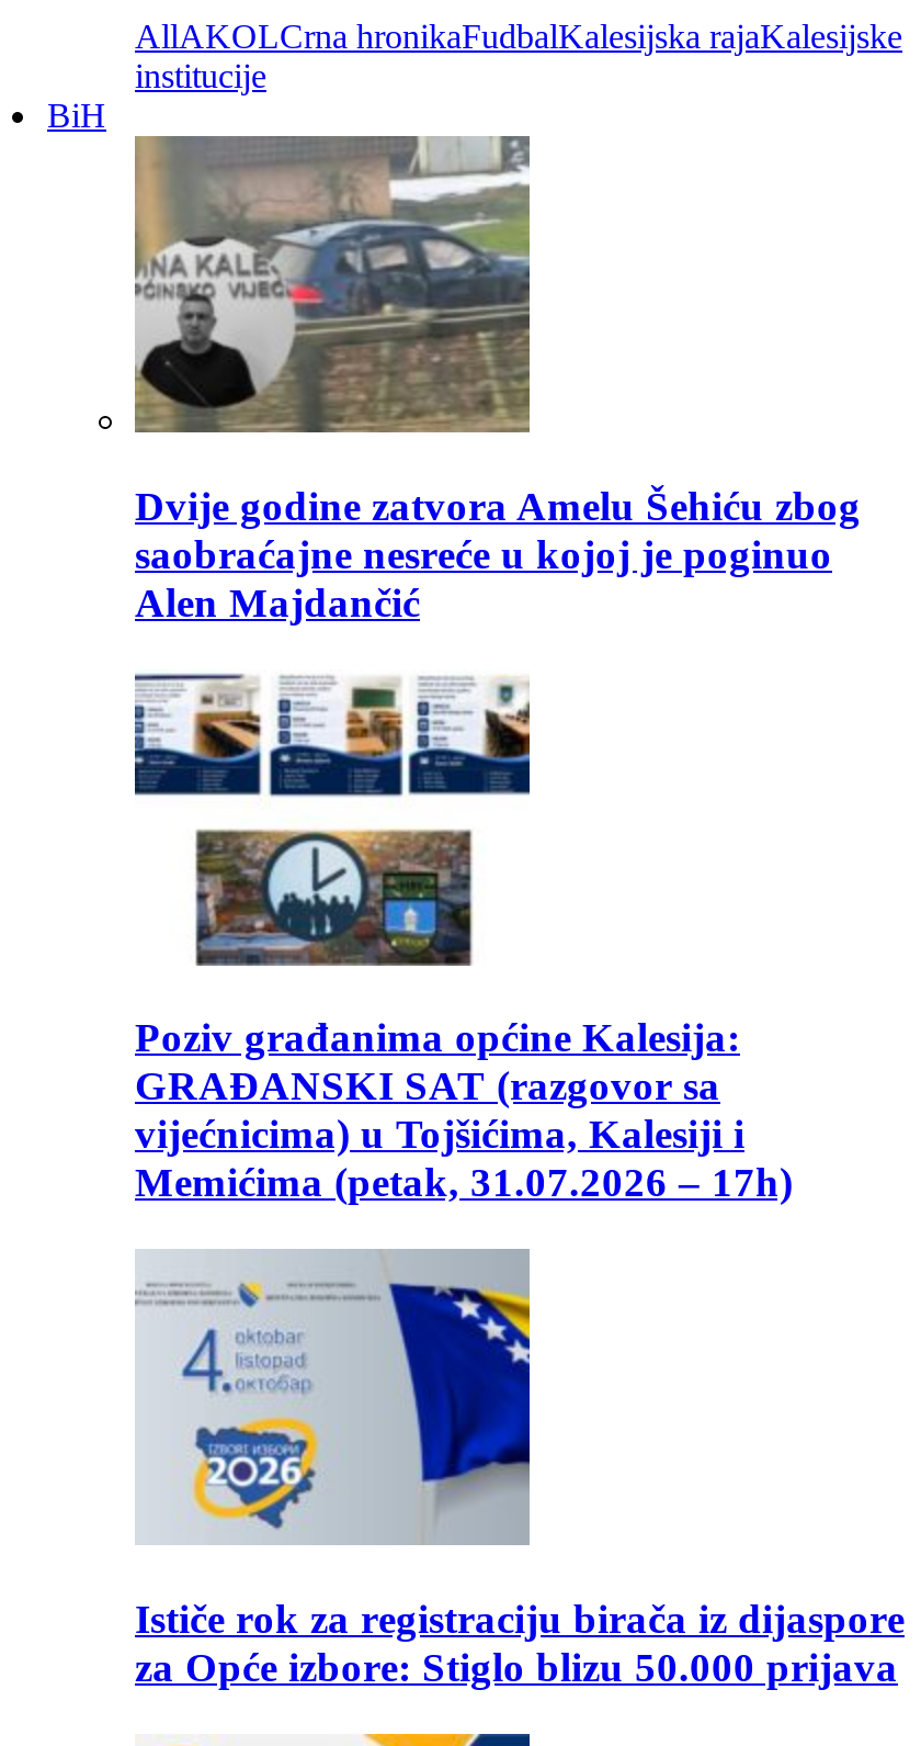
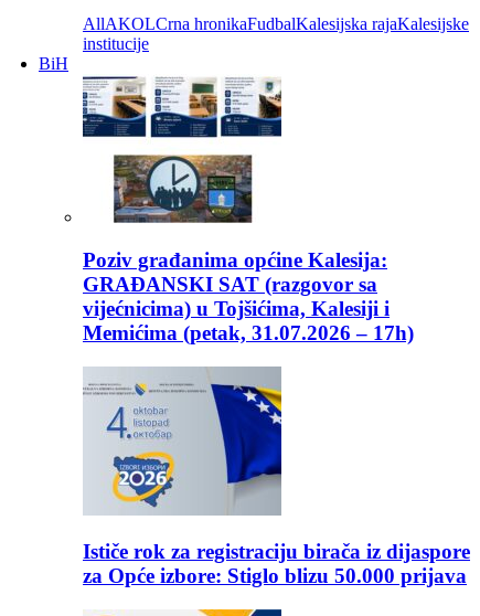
- [image]
- Dvije godine zatvora Amelu Šehiću zbog
- saobraćajne nesreće u kojoj je poginuo
- Alen Majdančić
